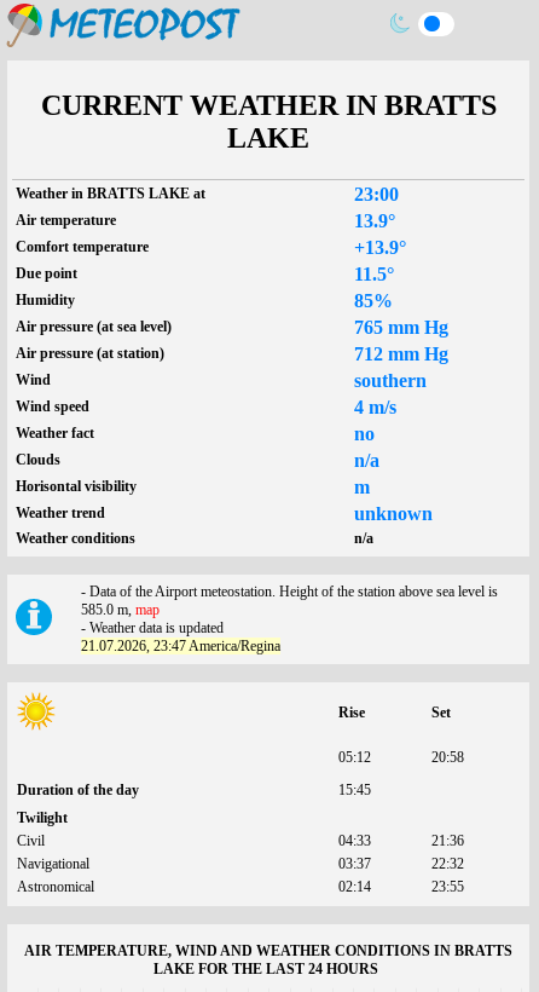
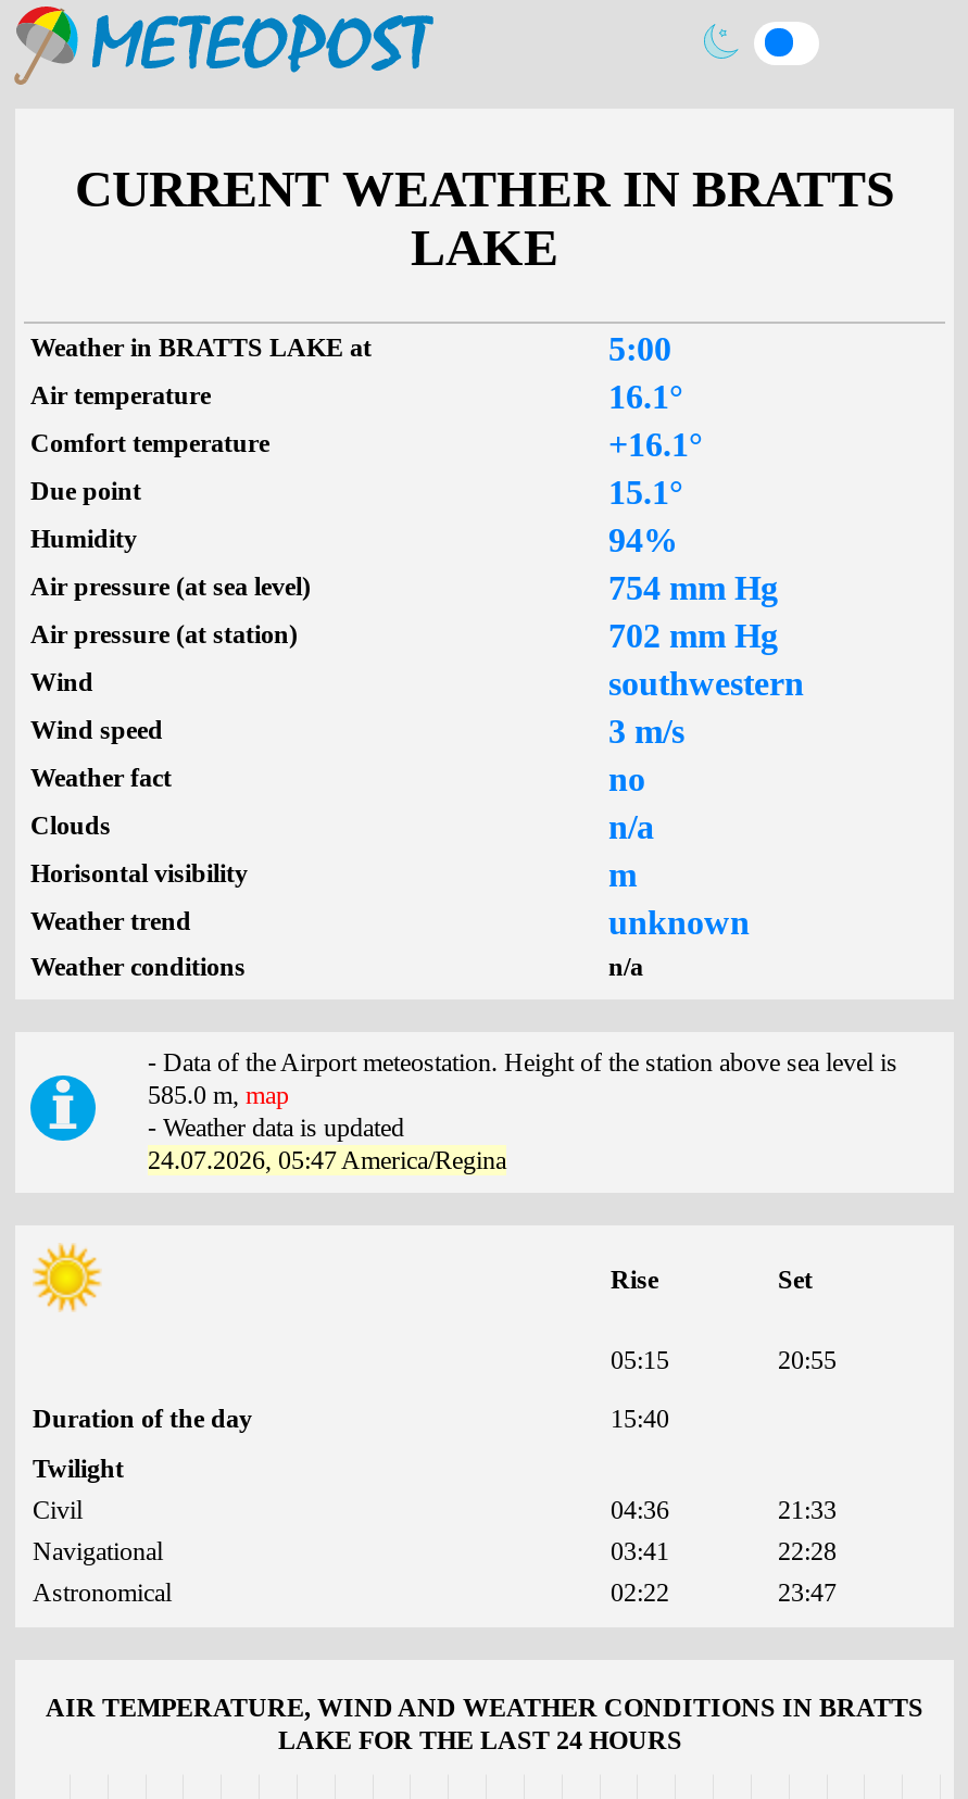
- 23:00
+ 5:00

- 13.9°
+ 16.1°

- +13.9°
+ +16.1°

- 11.5°
+ 15.1°

- 85%
+ 94%

- 765 mm Hg
+ 754 mm Hg

- 712 mm Hg
+ 702 mm Hg

- southern
+ southwestern

- 4 m/s
+ 3 m/s

- 21.07.2026, 23:47 America/Regina
+ 24.07.2026, 05:47 America/Regina

- 05:12
+ 05:15

- 20:58
+ 20:55

- 15:45
+ 15:40

- 04:33
+ 04:36

- 21:36
+ 21:33

- 03:37
+ 03:41

- 22:32
+ 22:28

- 02:14
+ 02:22

- 23:55
+ 23:47
